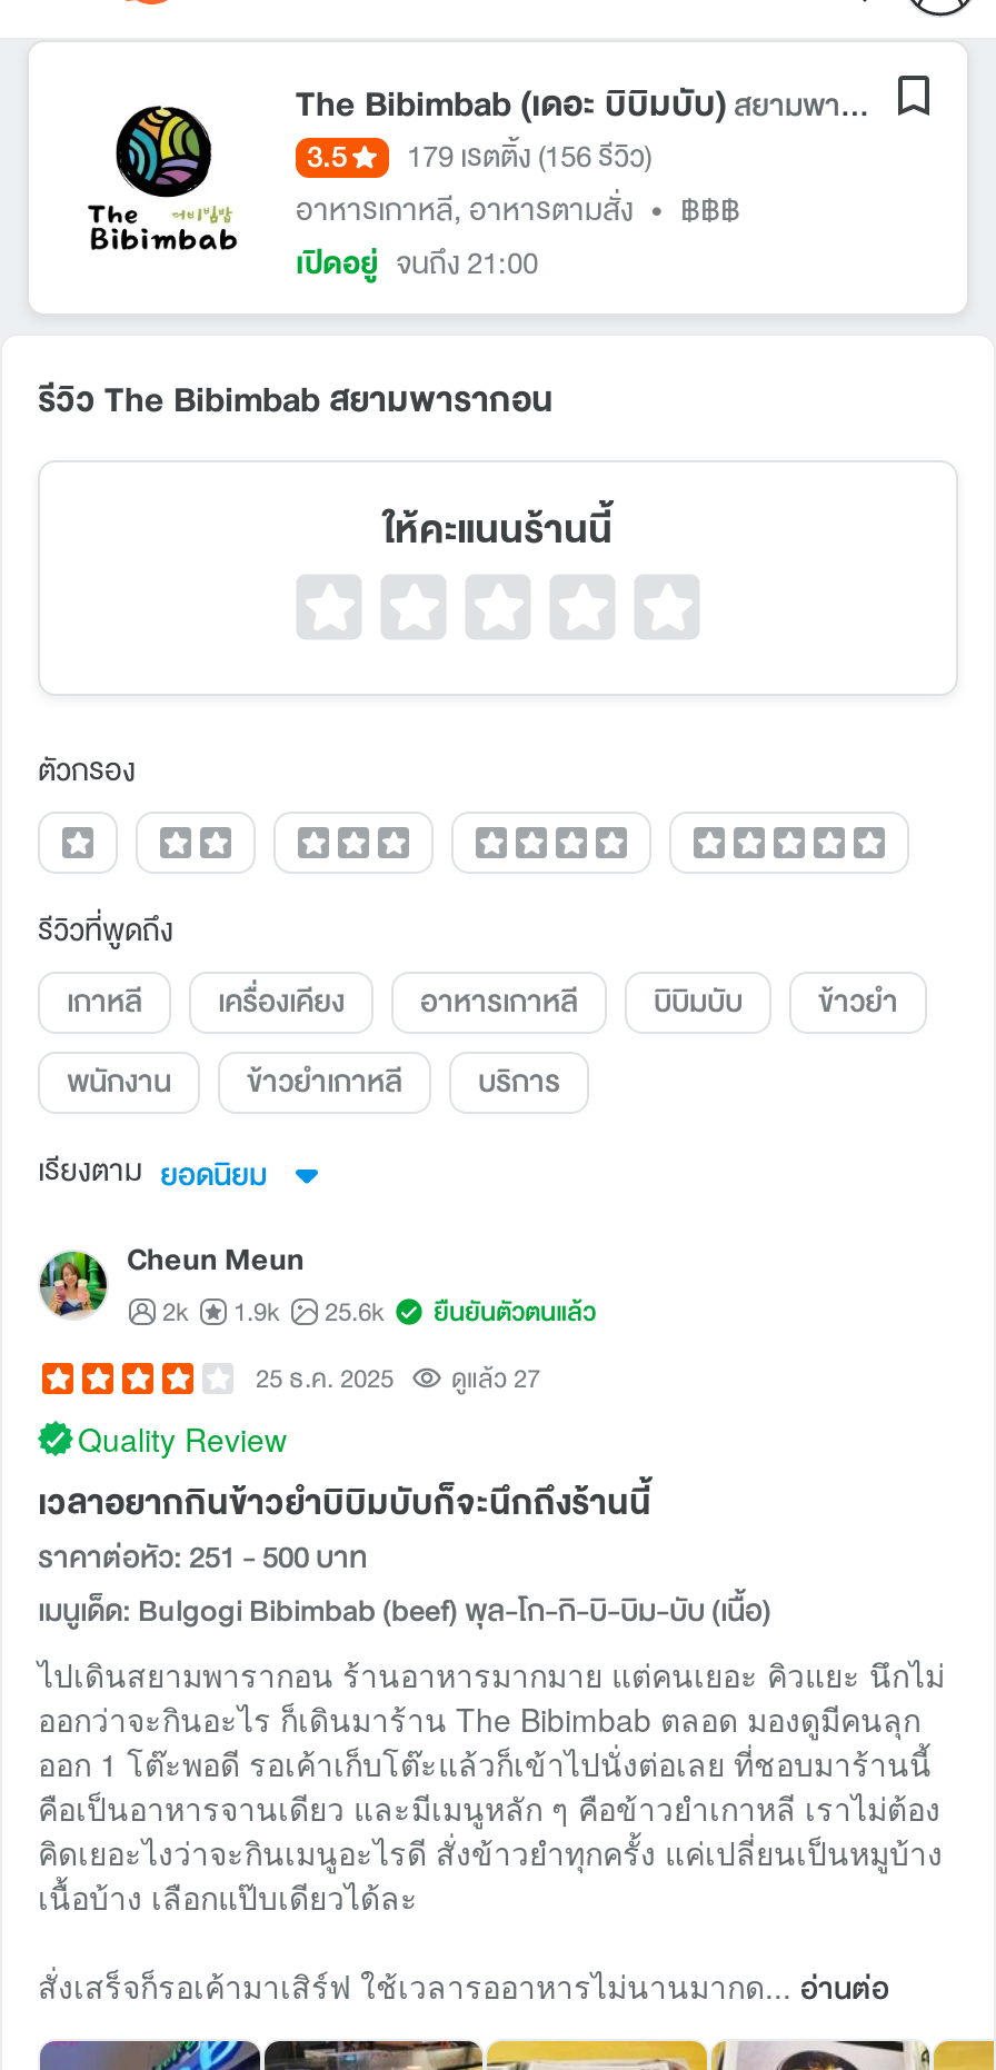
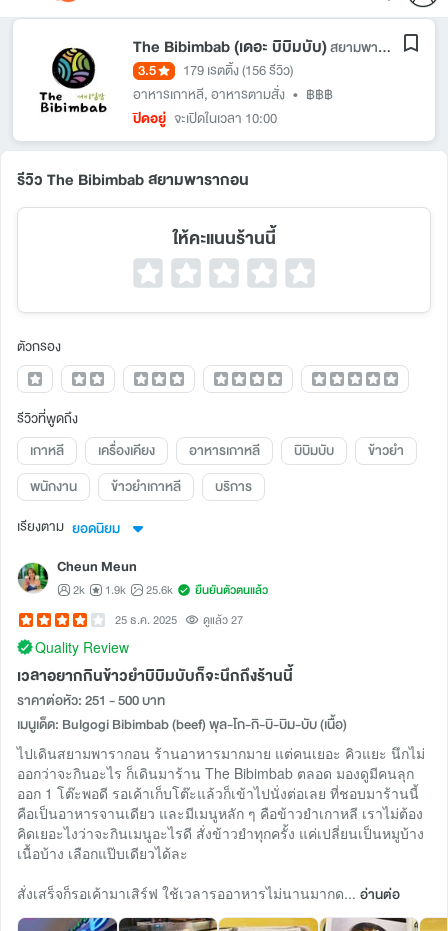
- เปิดอยู่ จนถึง 21:00
+ ปิดอยู่ จะเปิดในเวลา 10:00
